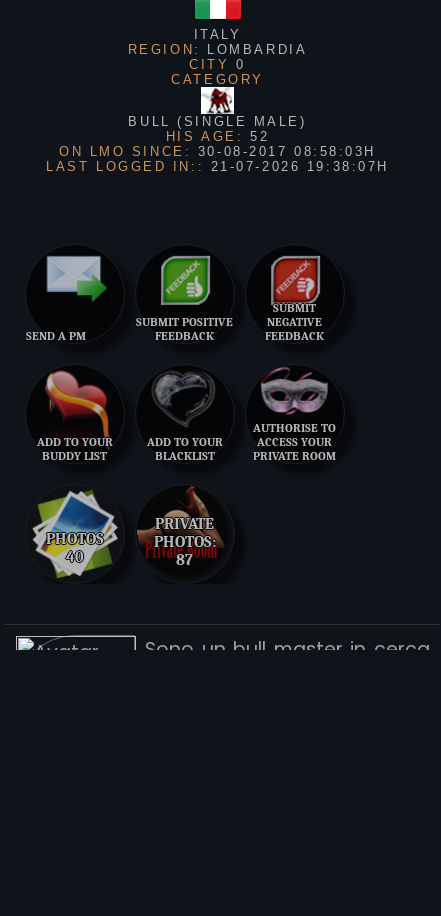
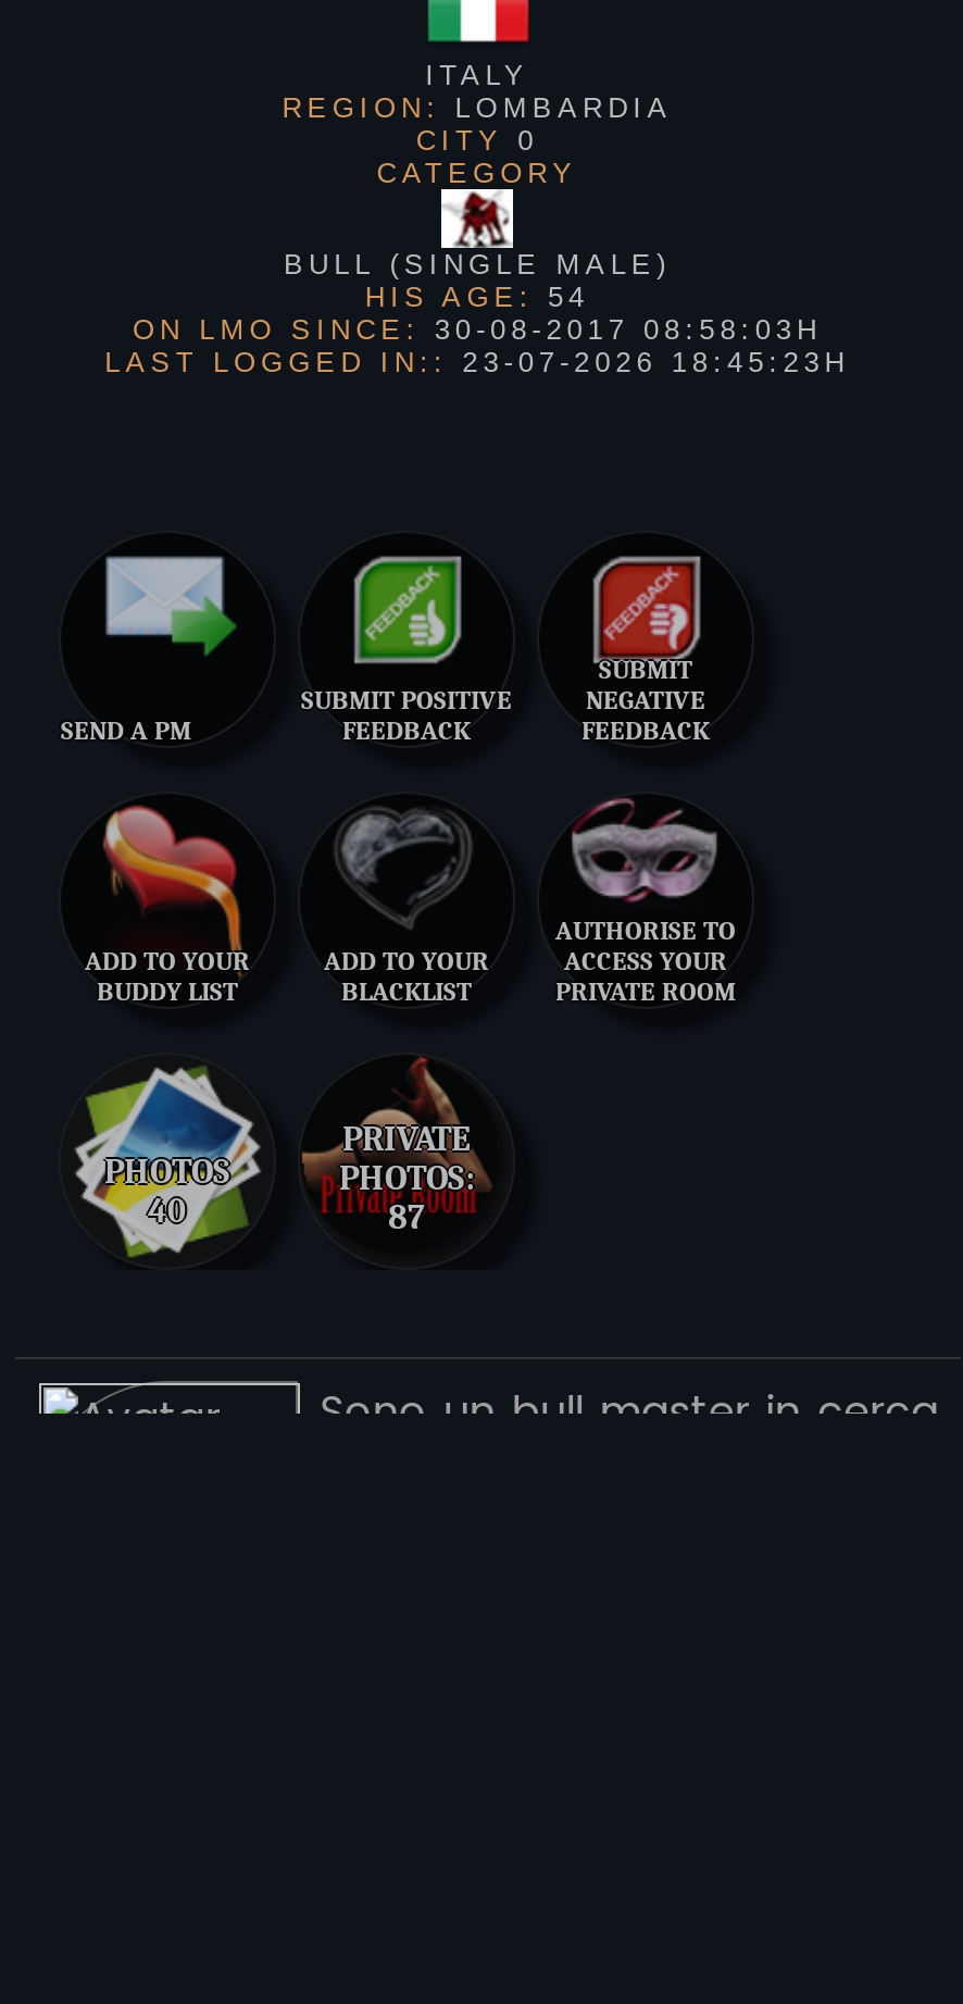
- HIS AGE: 52
+ HIS AGE: 54

- LAST LOGGED IN:: 21-07-2026 19:38:07H
+ LAST LOGGED IN:: 23-07-2026 18:45:23H
